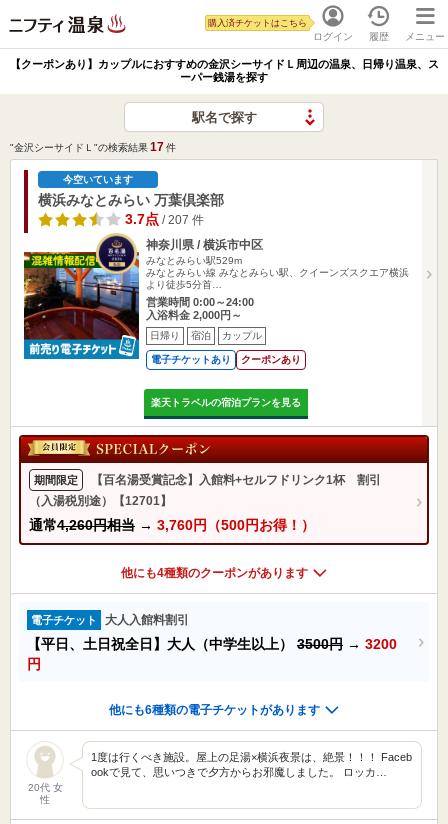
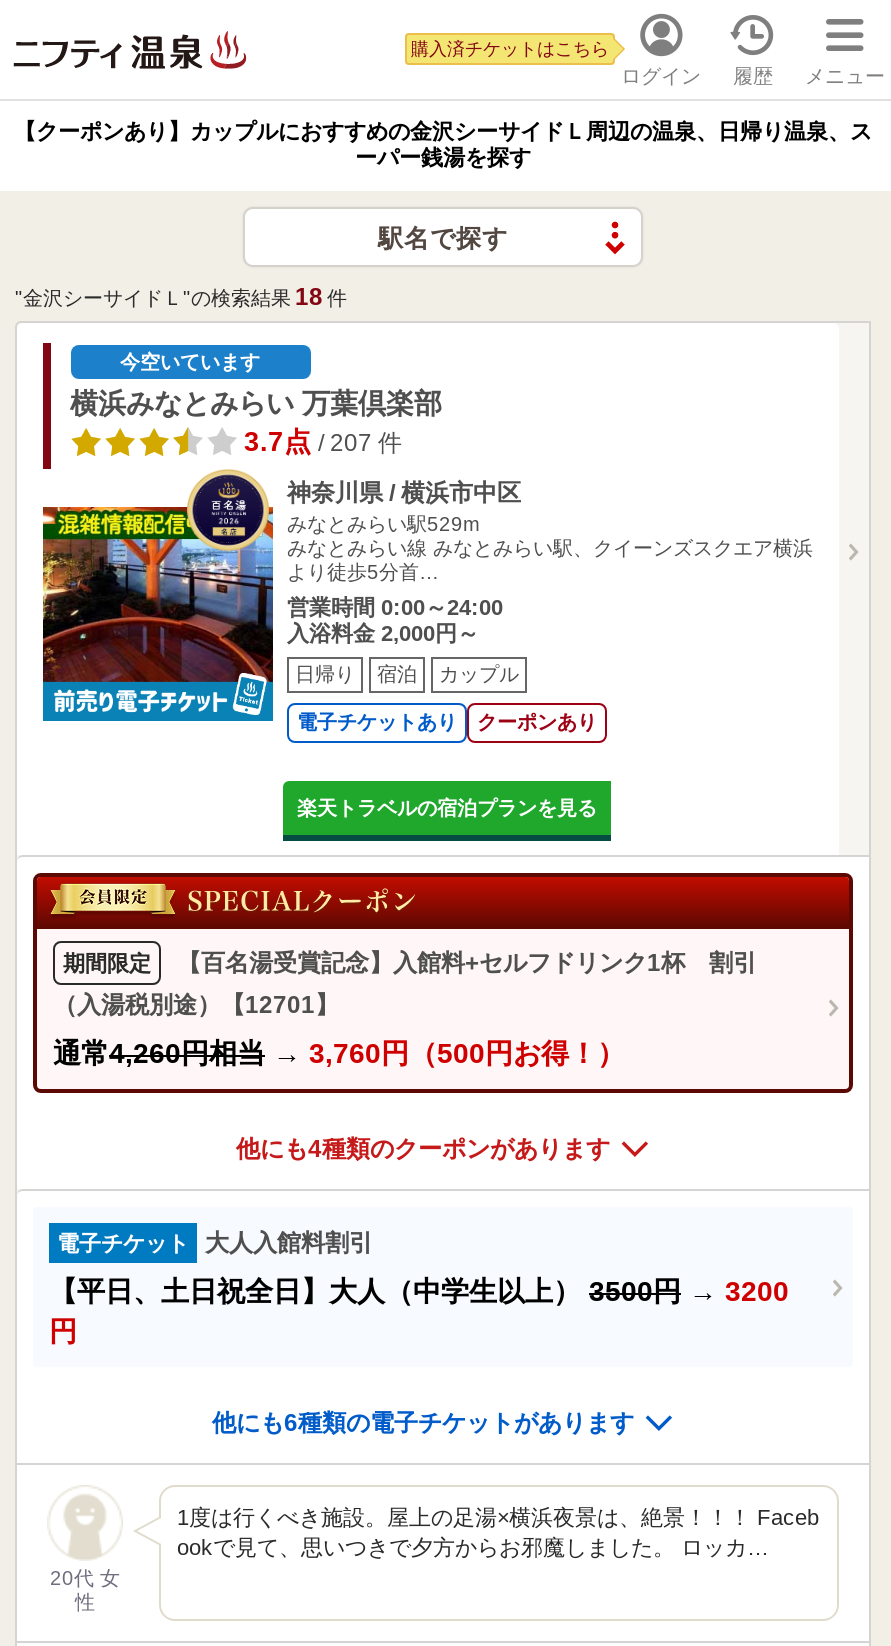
- "金沢シーサイドＬ"の検索結果 17 件
+ "金沢シーサイドＬ"の検索結果 18 件
